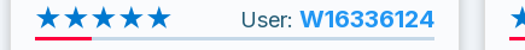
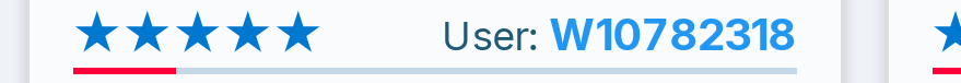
- User: W16336124
+ User: W10782318
